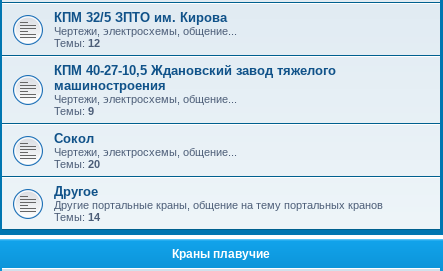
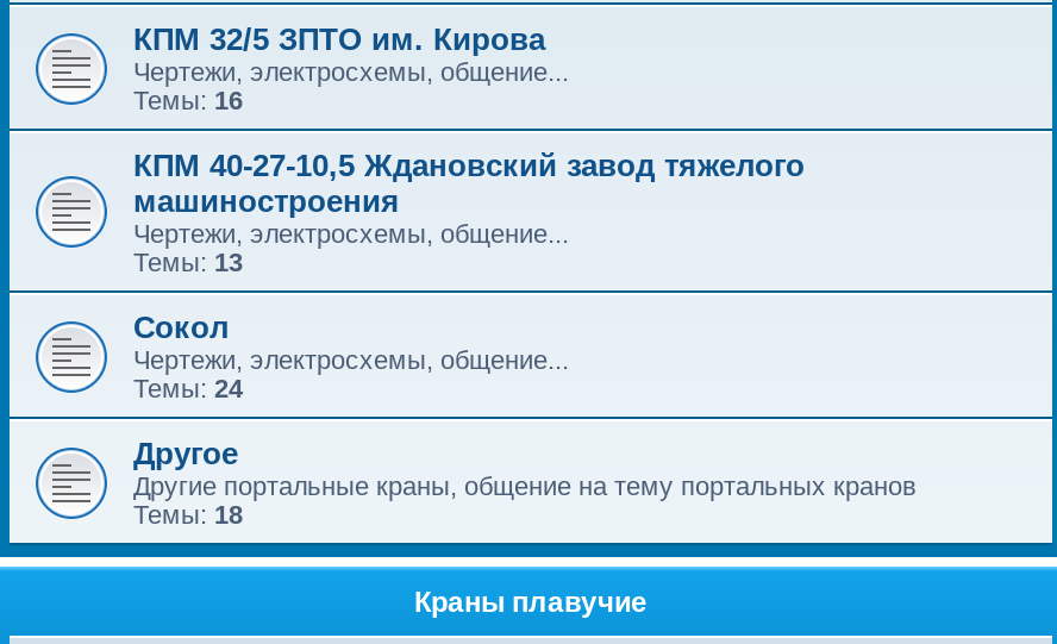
- Темы: 12
+ Темы: 16

- Темы: 9
+ Темы: 13

- Темы: 20
+ Темы: 24

- Темы: 14
+ Темы: 18
